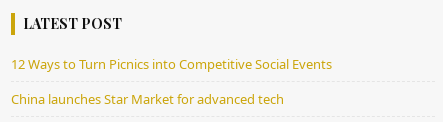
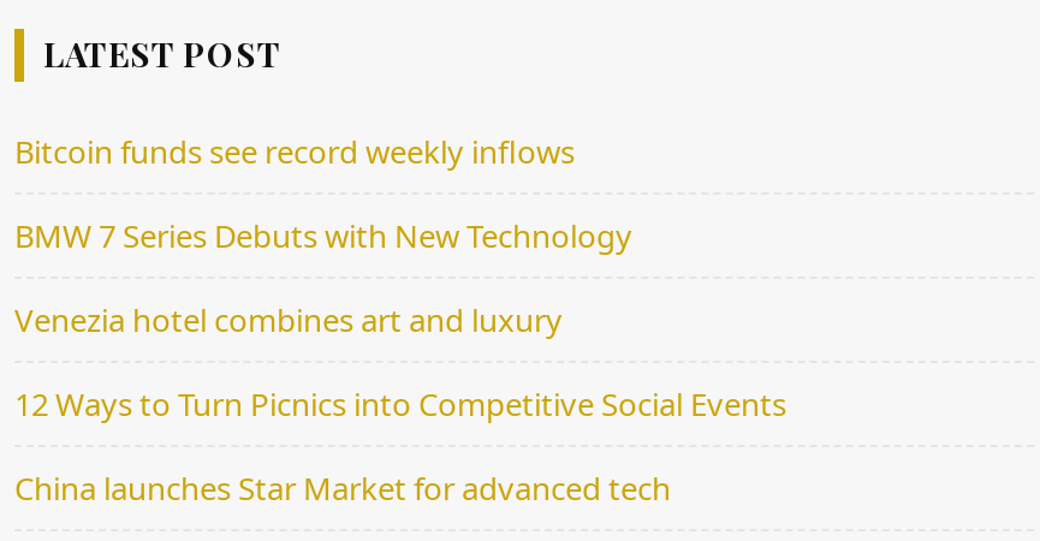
+ Bitcoin funds see record weekly inflows
+ BMW 7 Series Debuts with New Technology
+ Venezia hotel combines art and luxury
